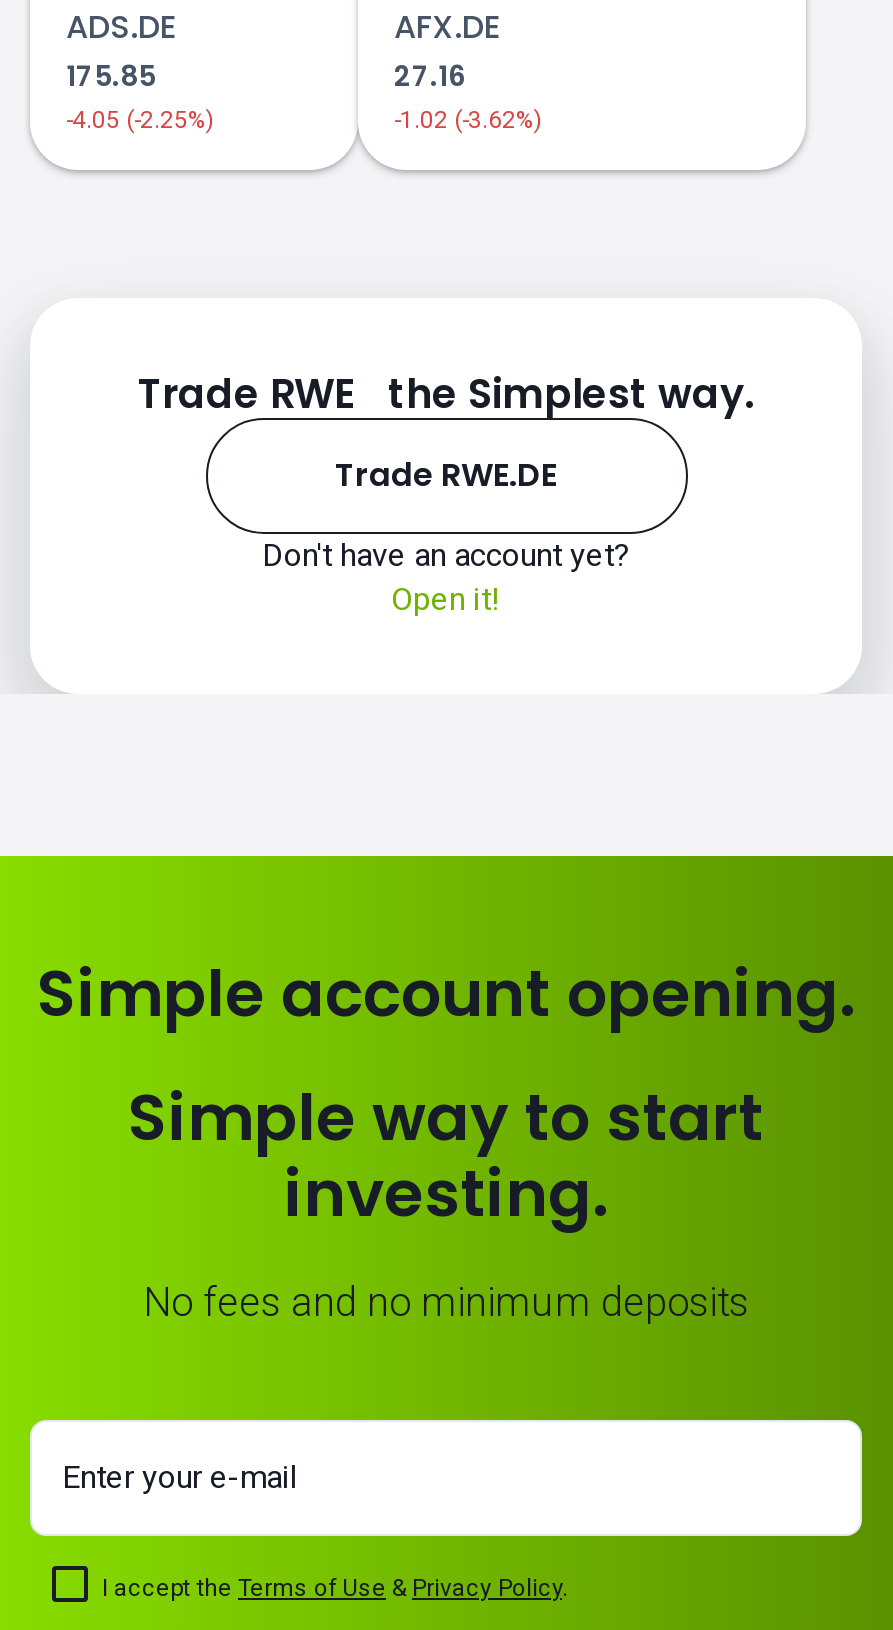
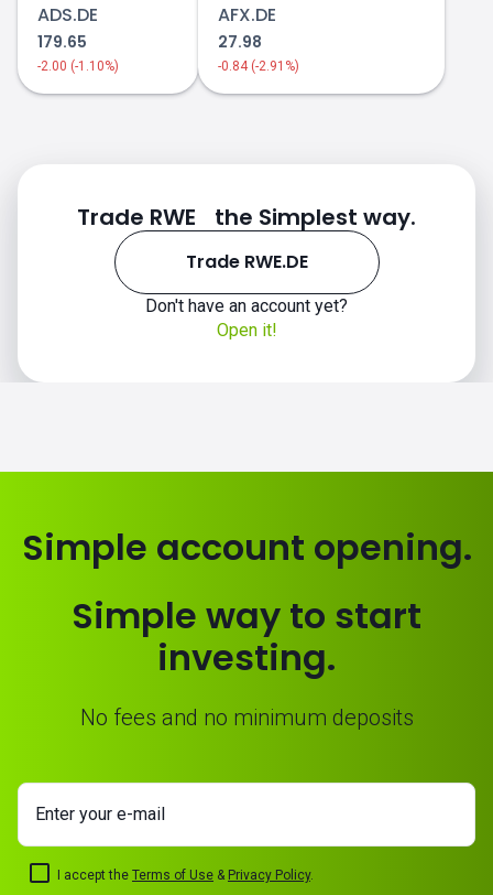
- 175.85
+ 179.65

- 27.16
+ 27.98

- -4.05 (-2.25%)
+ -2.00 (-1.10%)

- -1.02 (-3.62%)
+ -0.84 (-2.91%)
